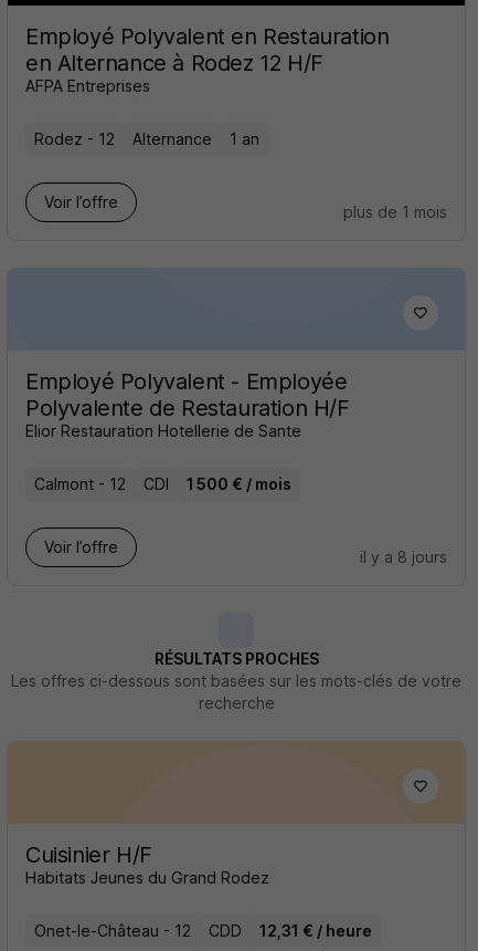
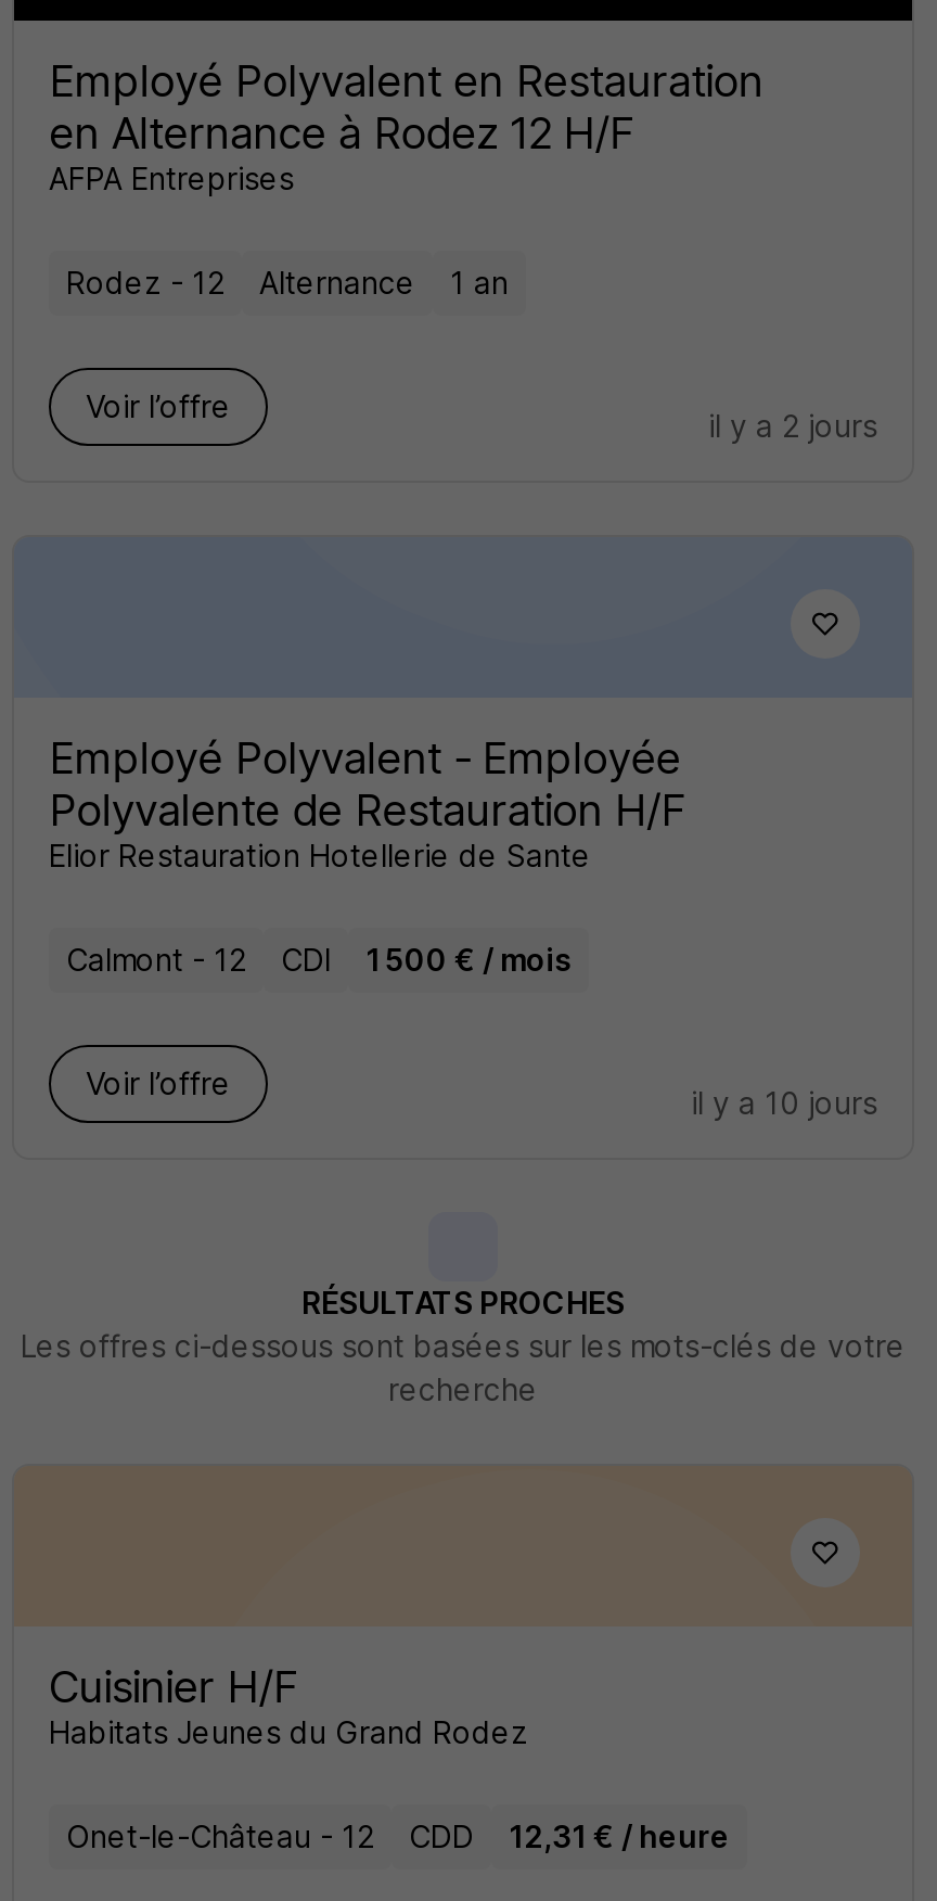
- plus de 1 mois
+ il y a 2 jours

- il y a 8 jours
+ il y a 10 jours
